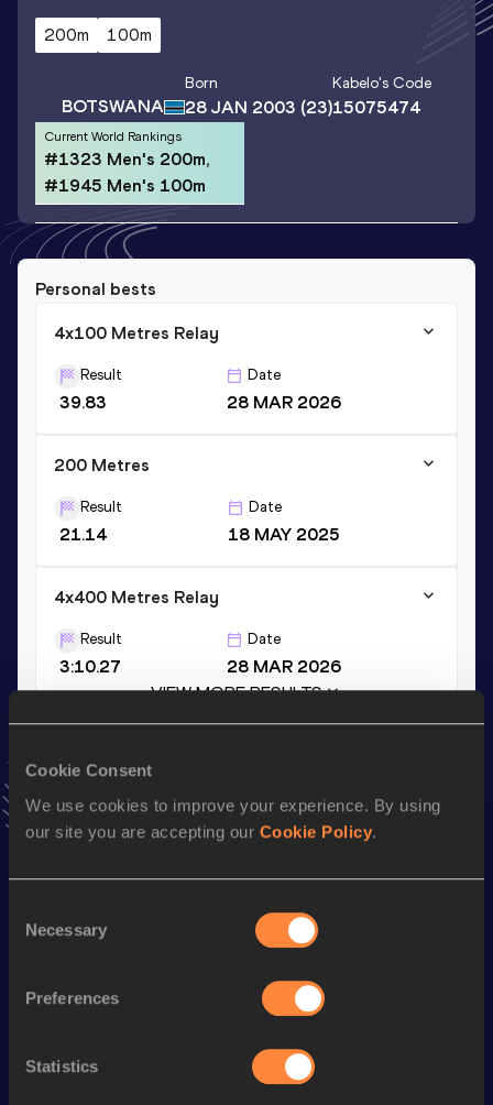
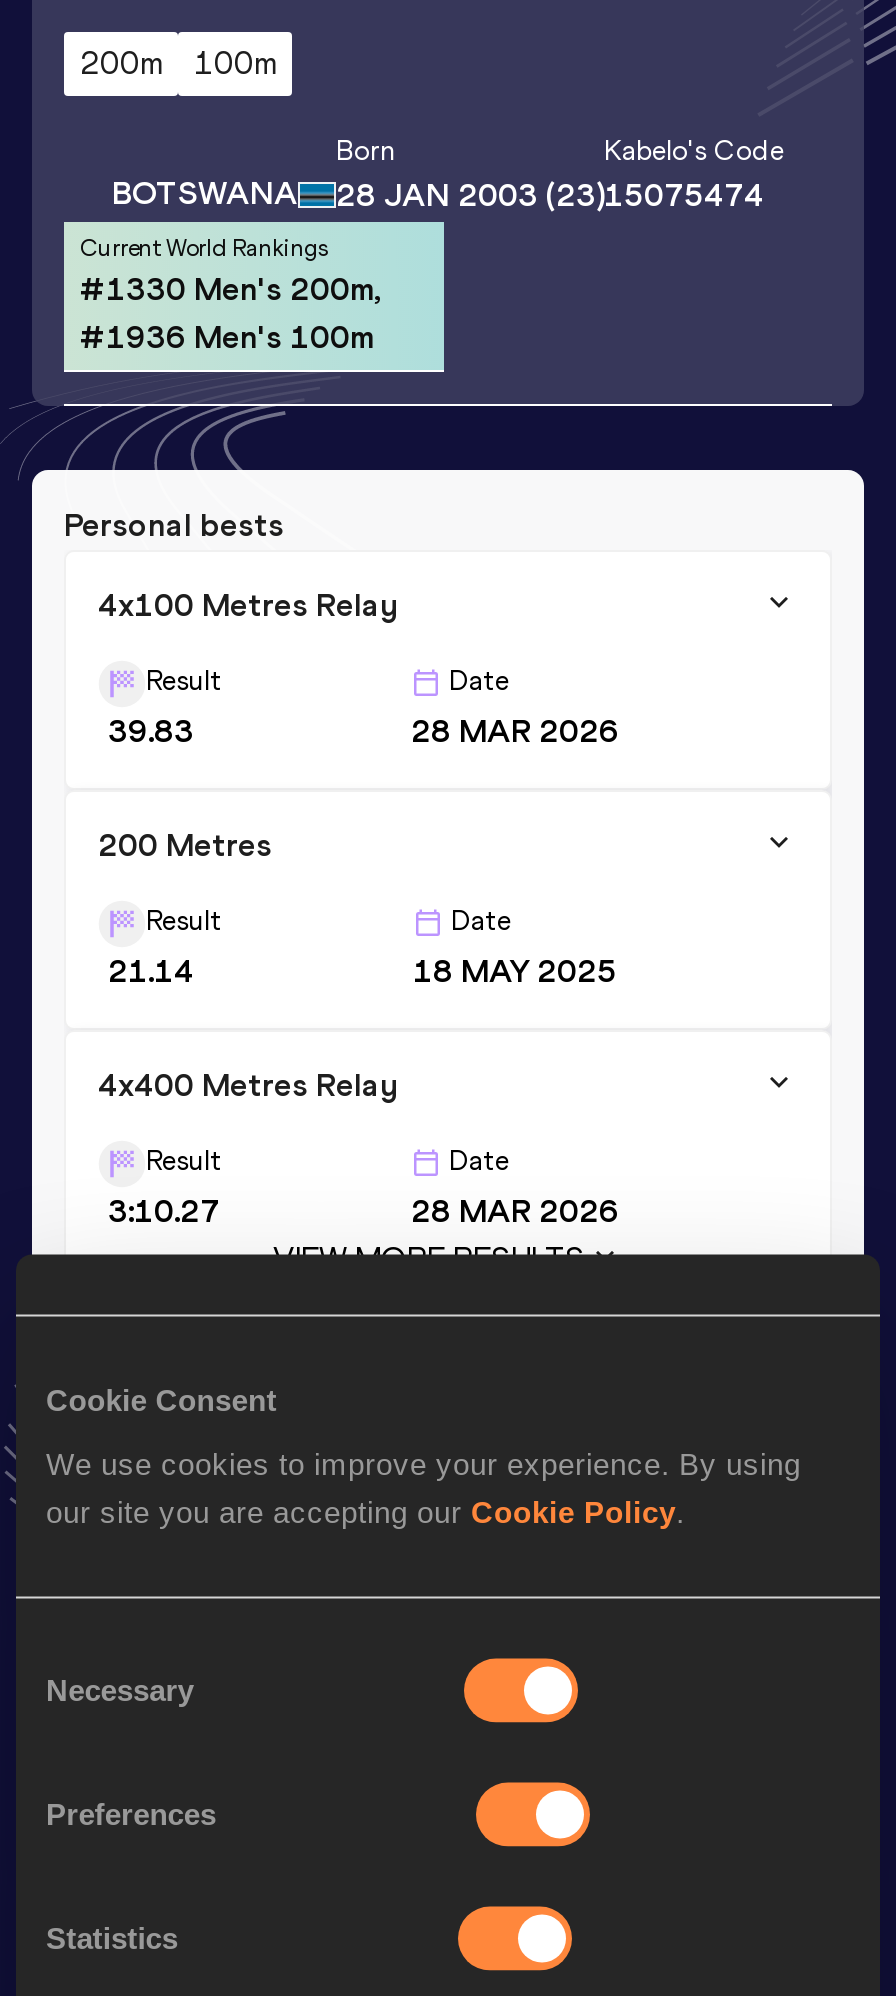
- #1323 Men's 200m,
+ #1330 Men's 200m,

- #1945 Men's 100m
+ #1936 Men's 100m
